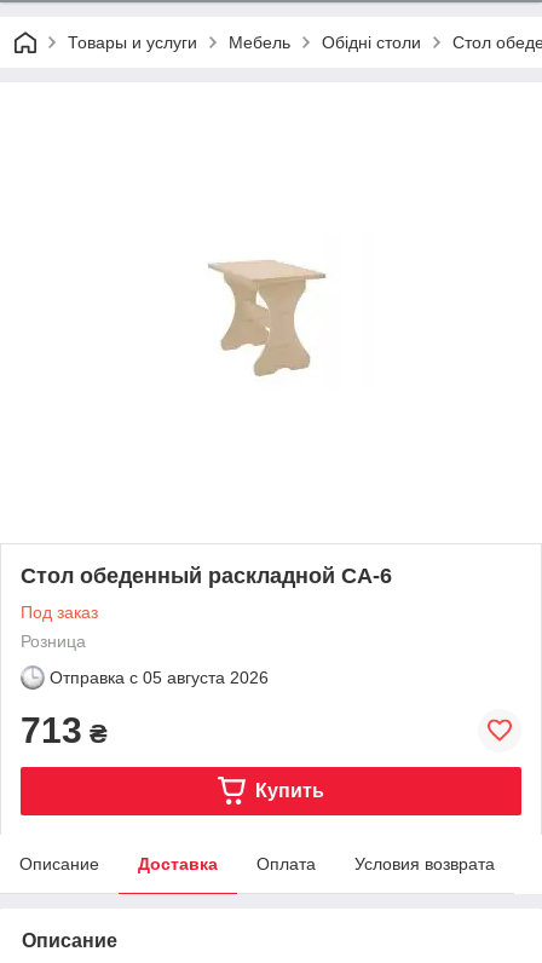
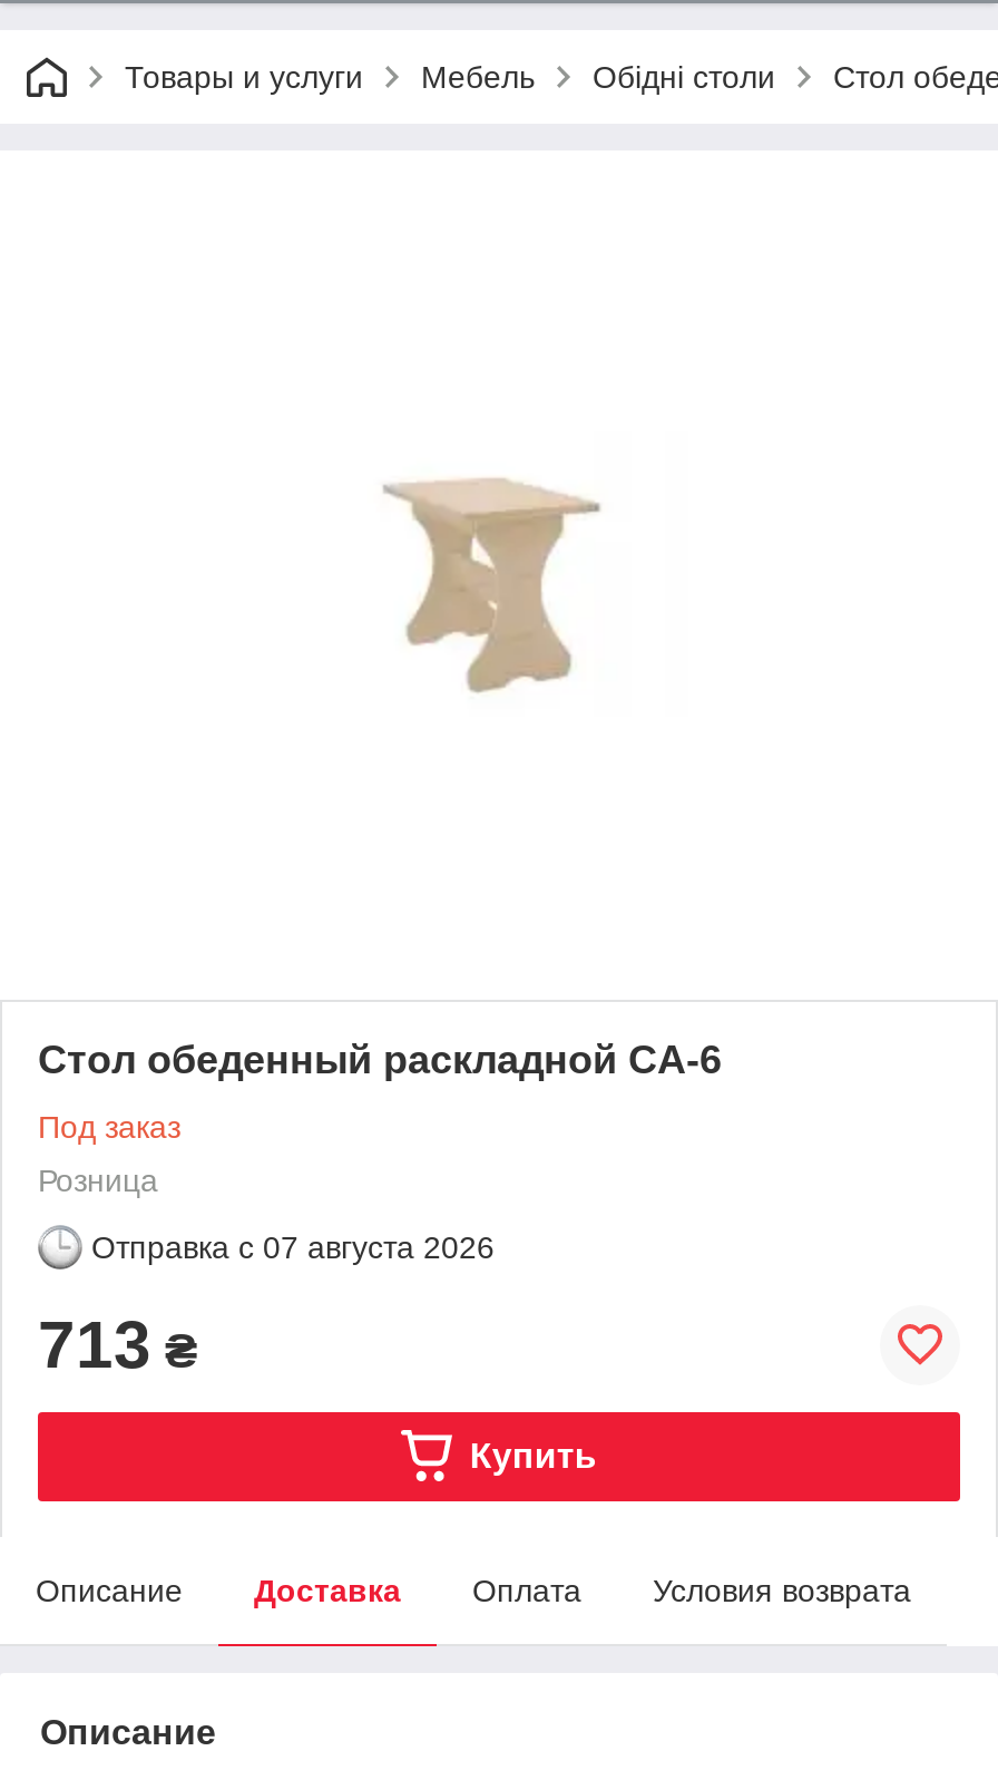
- Отправка с 05 августа 2026
+ Отправка с 07 августа 2026
